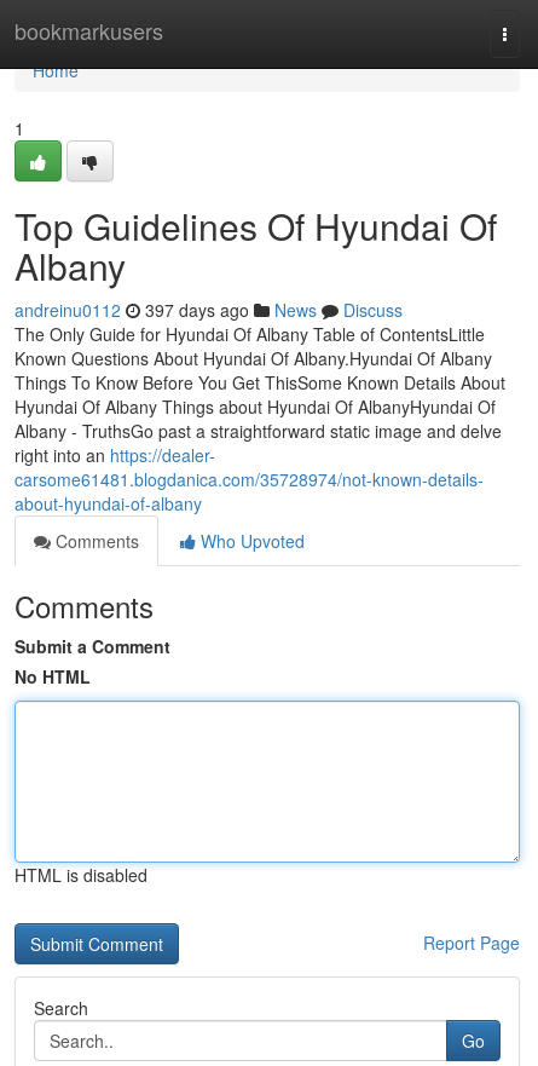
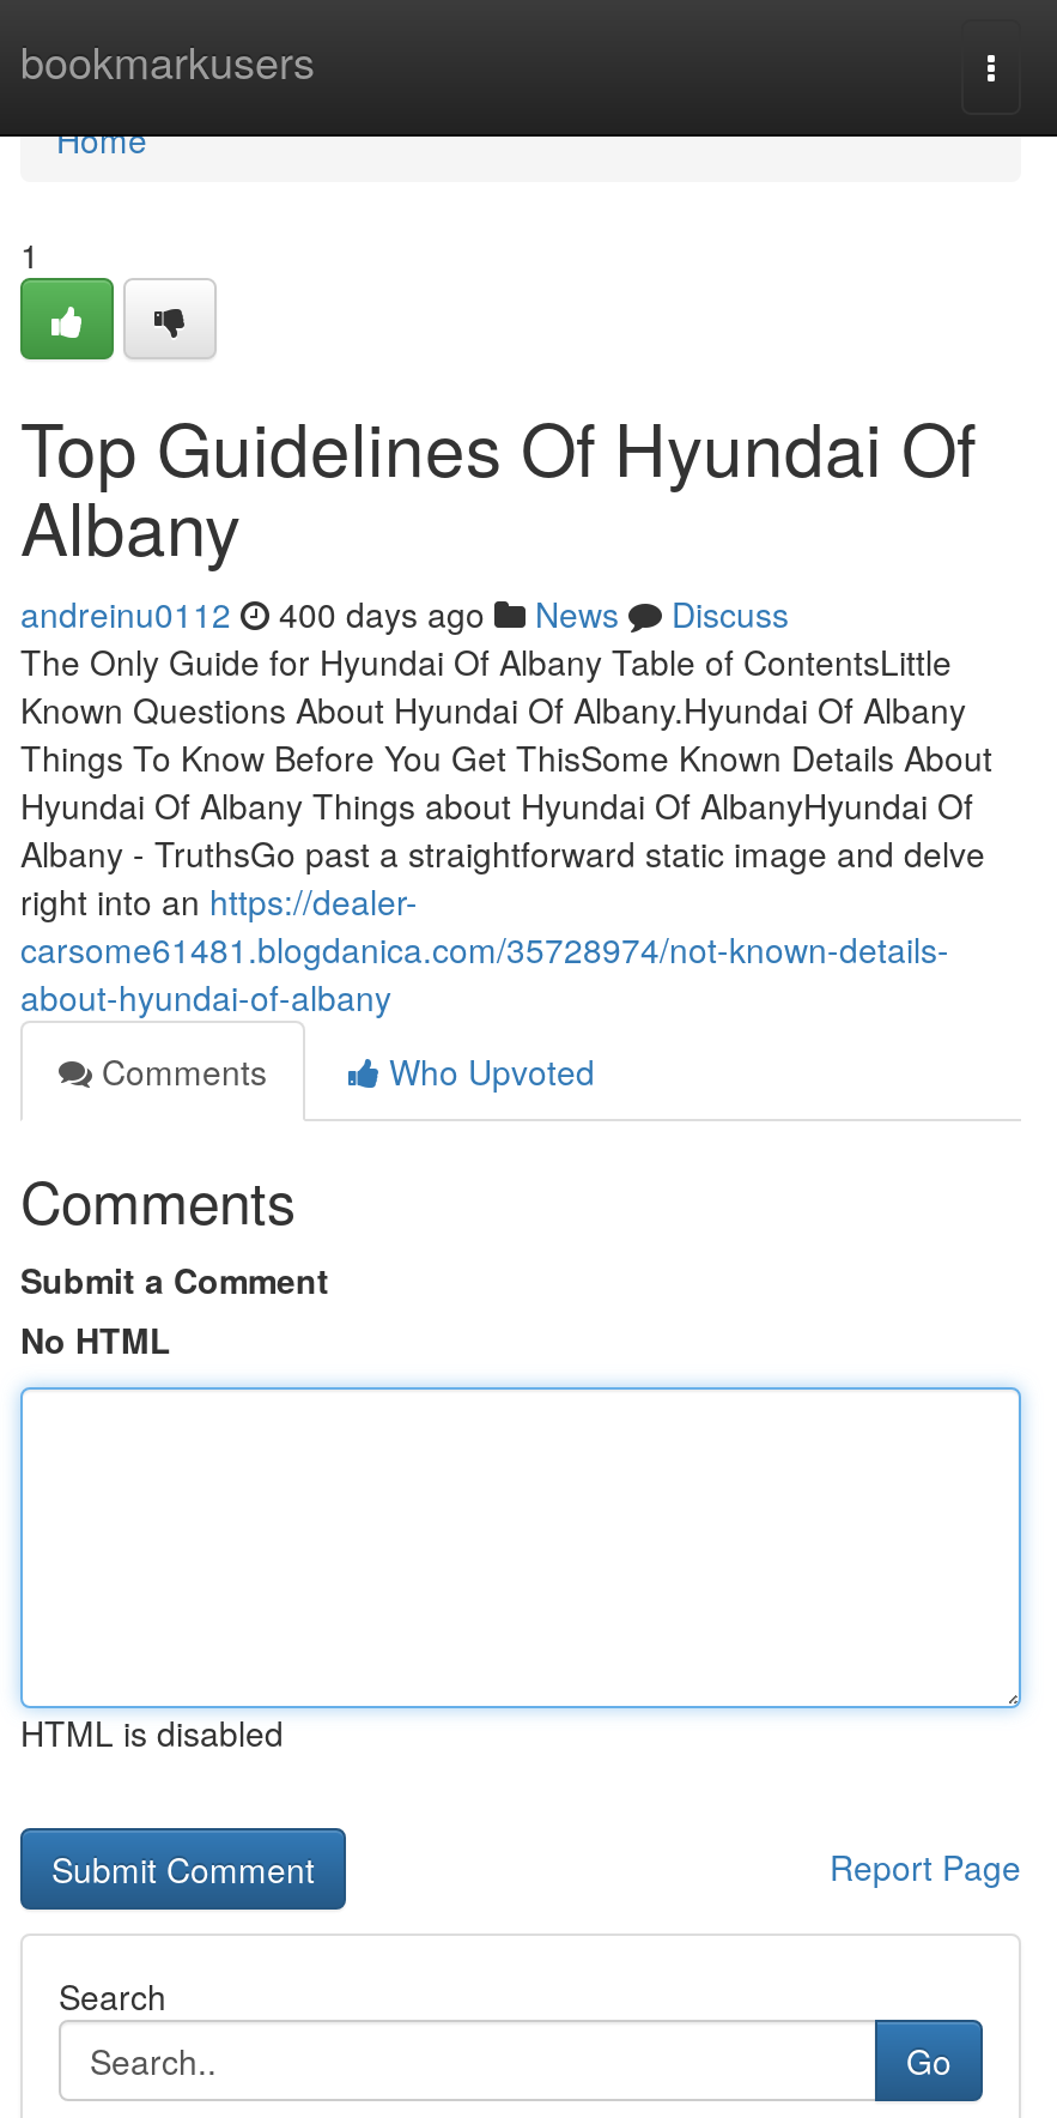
- andreinu0112 397 days ago News Discuss
+ andreinu0112 400 days ago News Discuss
